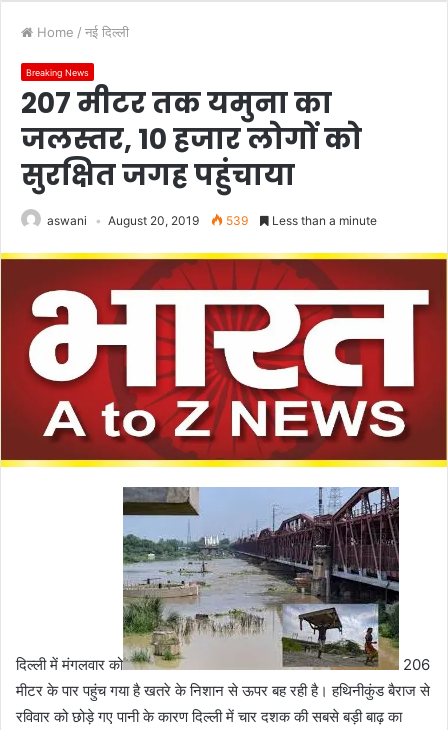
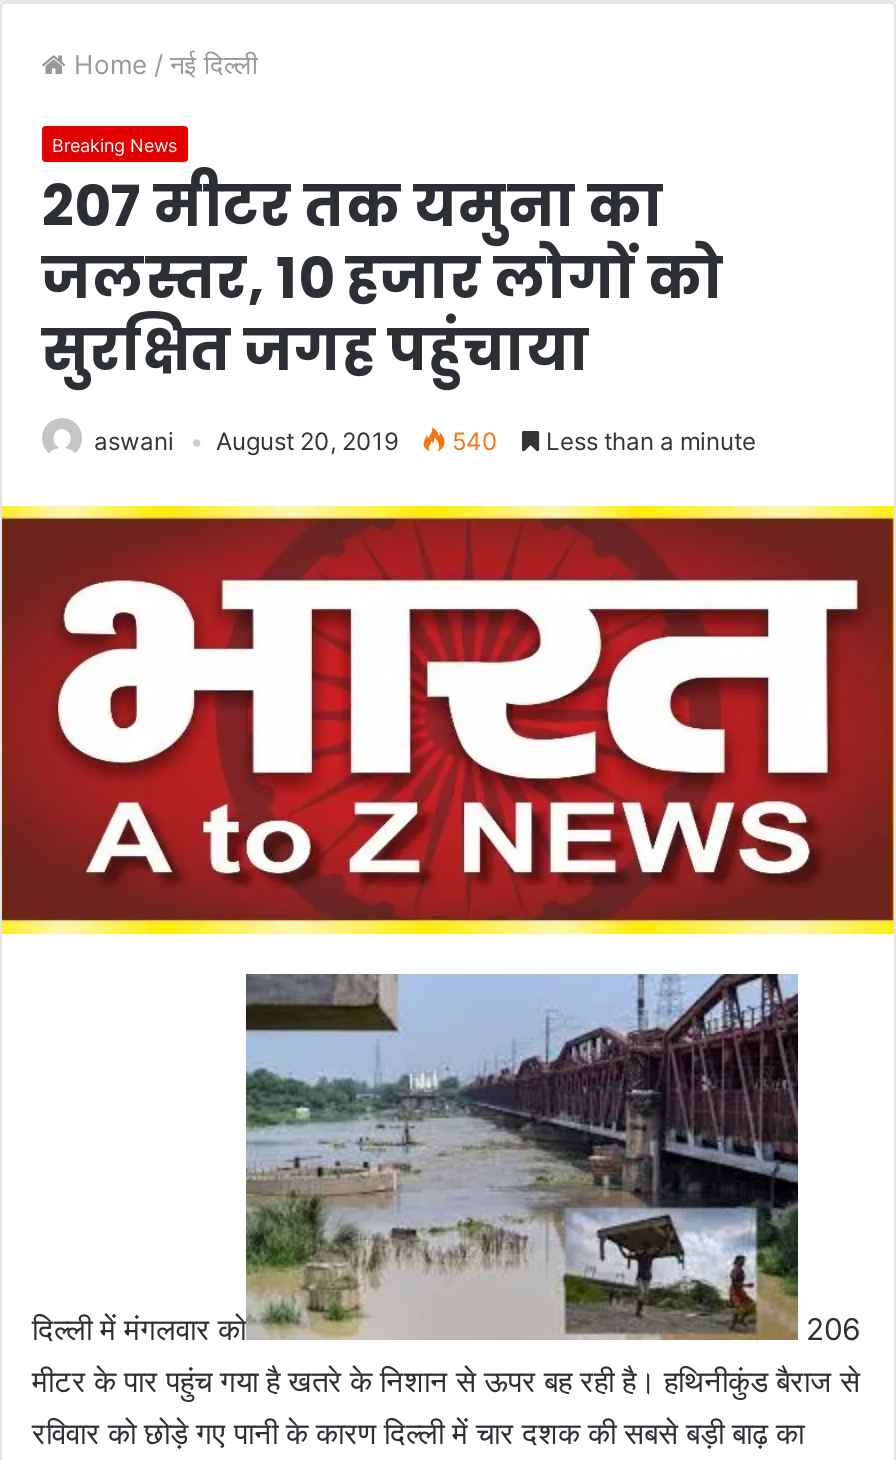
- aswani August 20, 2019 539 Less than a minute
+ aswani August 20, 2019 540 Less than a minute
